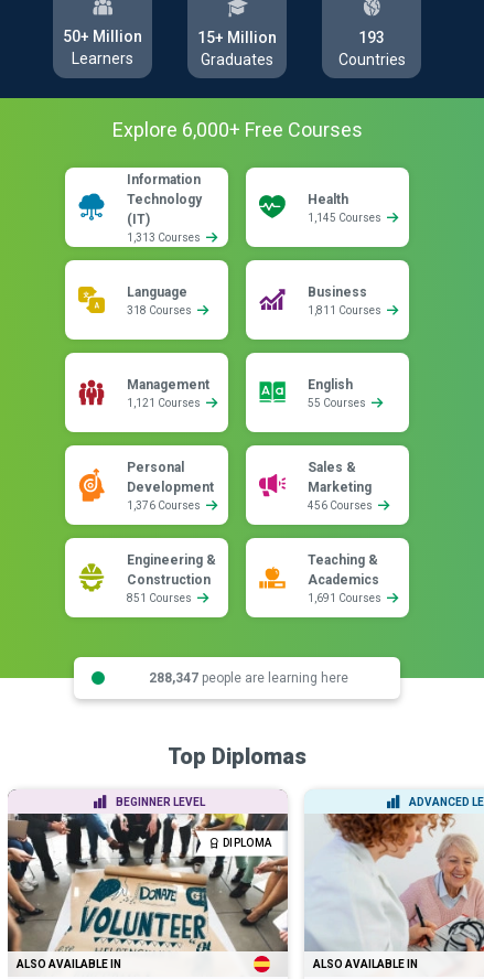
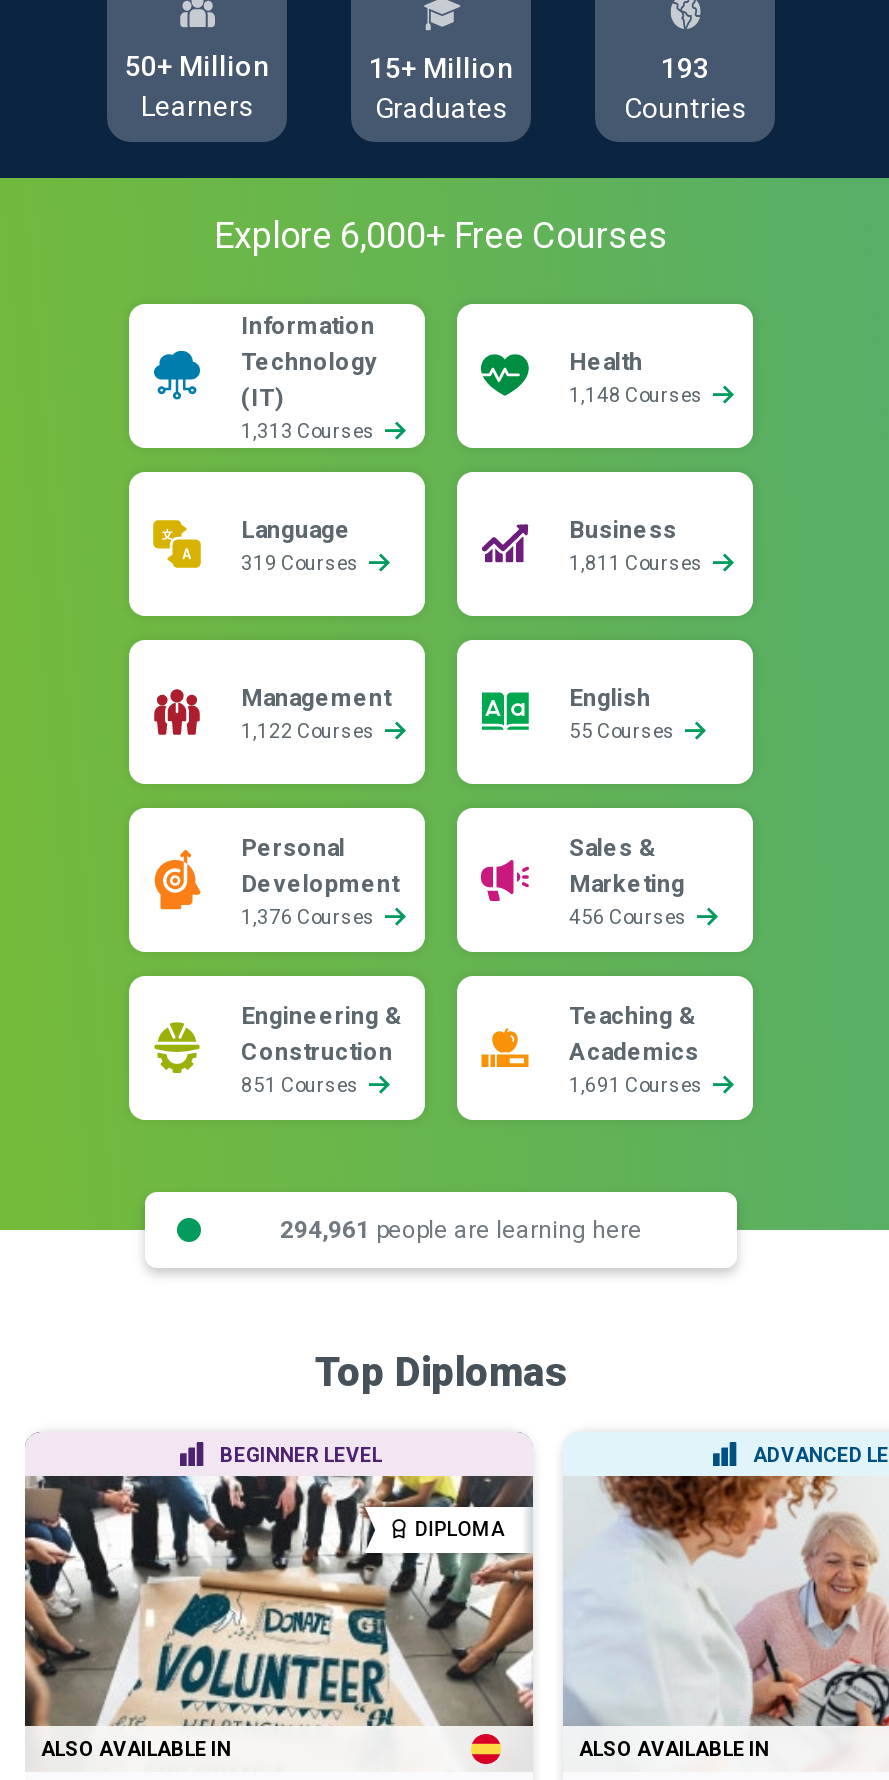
- 1,145 Courses
+ 1,148 Courses

- 318 Courses
+ 319 Courses

- 1,121 Courses
+ 1,122 Courses

- 288,347 people are learning here
+ 294,961 people are learning here
